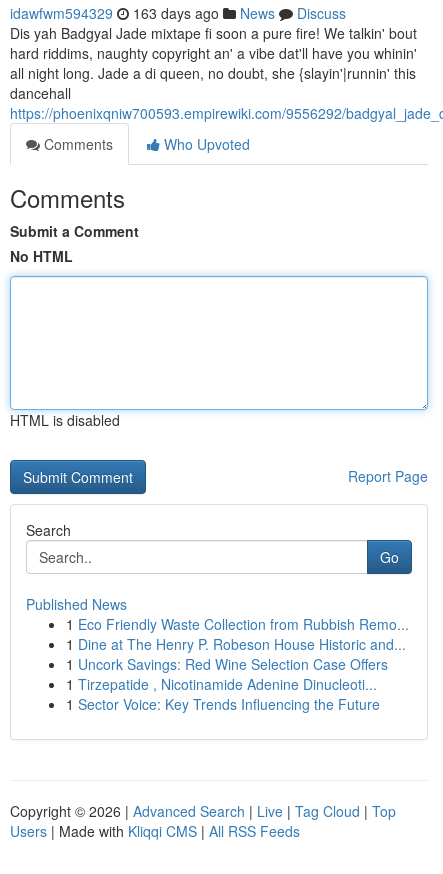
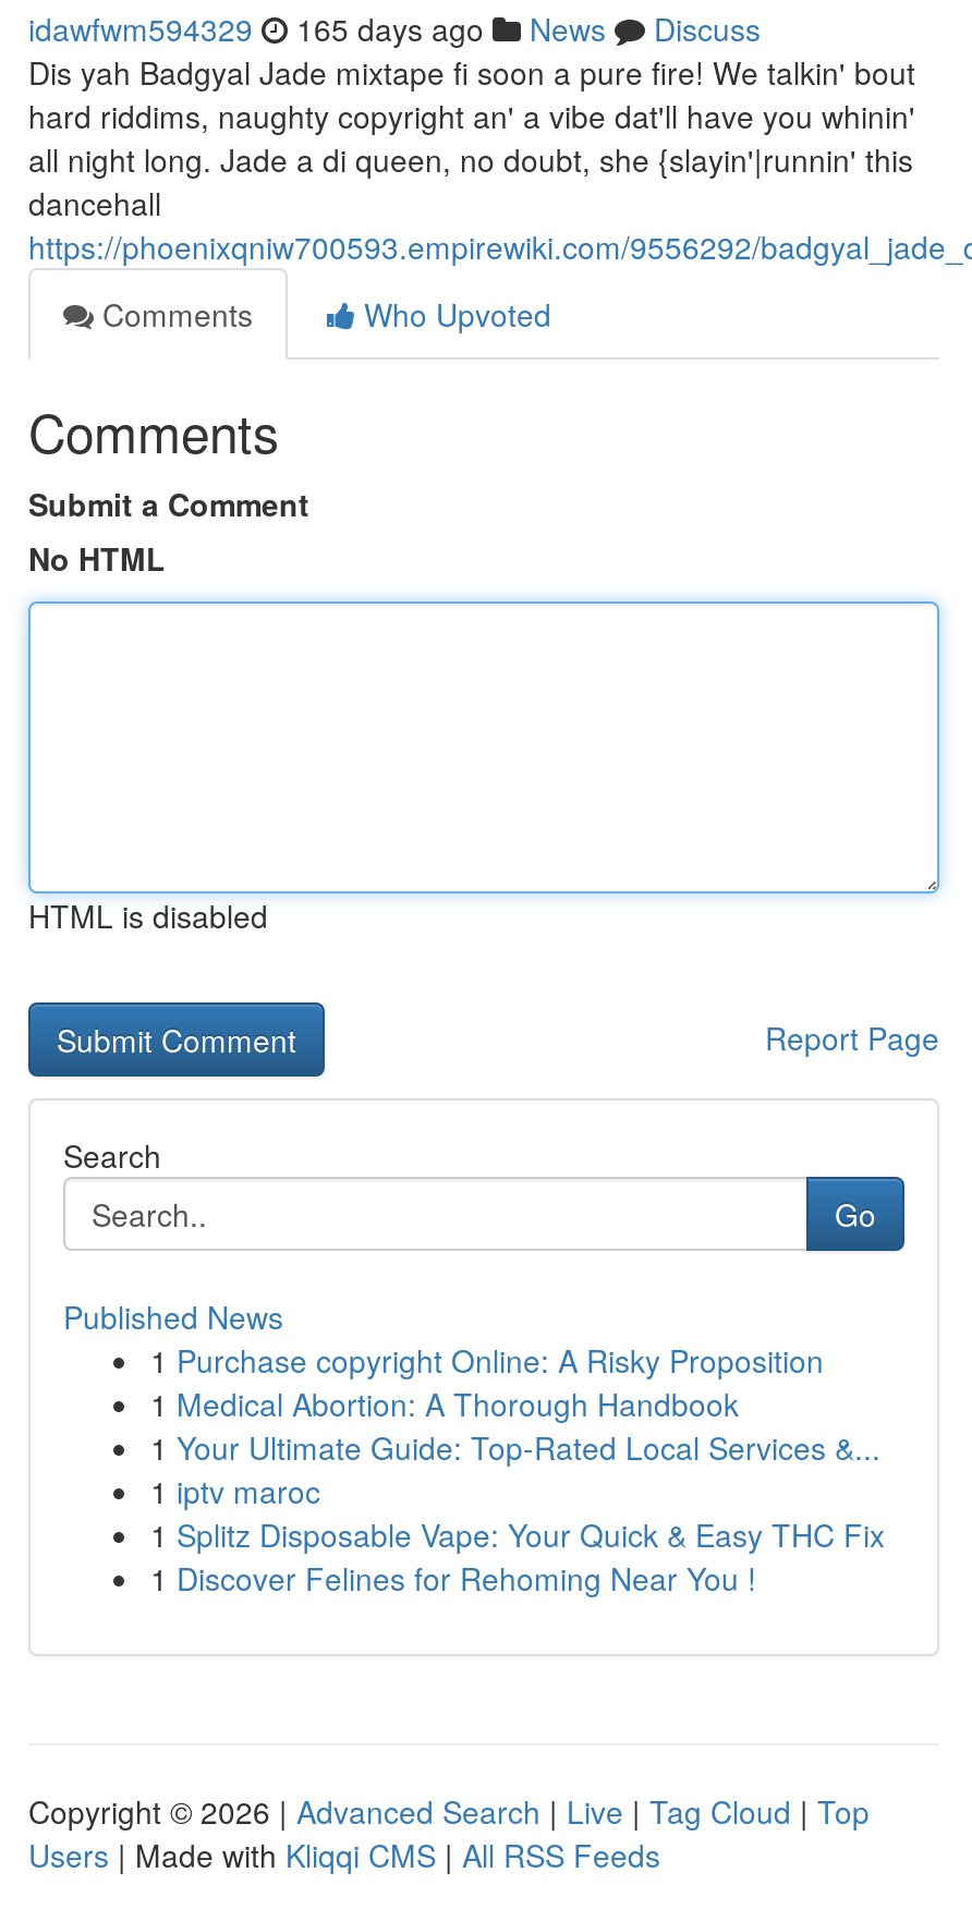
- idawfwm594329 163 days ago News Discuss
+ idawfwm594329 165 days ago News Discuss

- 1 Eco Friendly Waste Collection from Rubbish Remo...
- 1 Dine at The Henry P. Robeson House Historic and...
- 1 Uncork Savings: Red Wine Selection Case Offers
- 1 Tirzepatide , Nicotinamide Adenine Dinucleoti...
- 1 Sector Voice: Key Trends Influencing the Future
+ 1 Purchase copyright Online: A Risky Proposition
+ 1 Medical Abortion: A Thorough Handbook
+ 1 Your Ultimate Guide: Top-Rated Local Services &...
+ 1 iptv maroc
+ 1 Splitz Disposable Vape: Your Quick & Easy THC Fix
+ 1 Discover Felines for Rehoming Near You !
